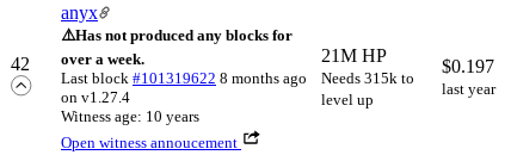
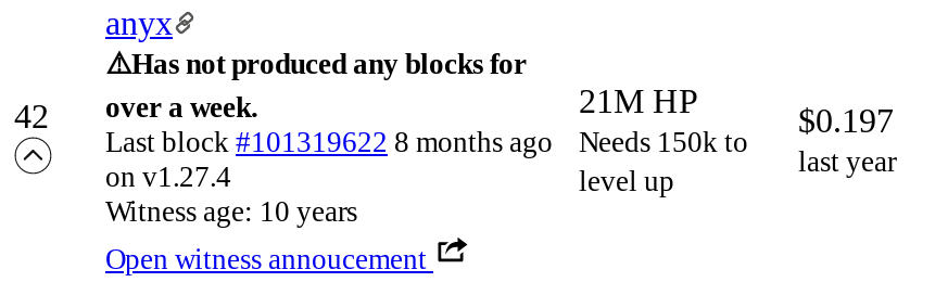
- Last block #101319622 8 months ago Needs 315k to
+ Last block #101319622 8 months ago Needs 150k to
